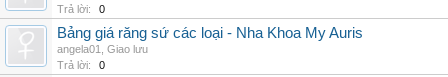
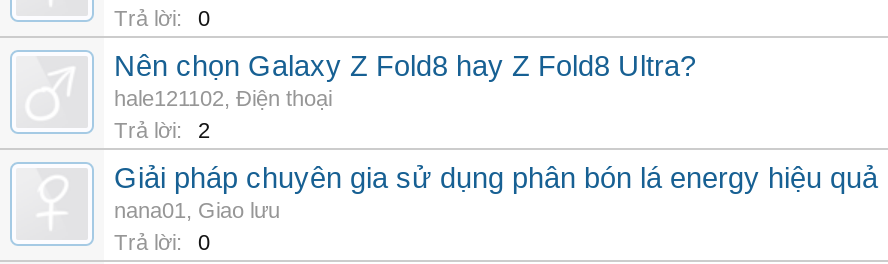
- Bảng giá răng sứ các loại - Nha Khoa My Auris
- angela01, Giao lưu
+ Nên chọn Galaxy Z Fold8 hay Z Fold8 Ultra?
+ hale121102, Điện thoại
+ Trả lời:
+ 2
+ Giải pháp chuyên gia sử dụng phân bón lá energy hiệu quả
+ nana01, Giao lưu
